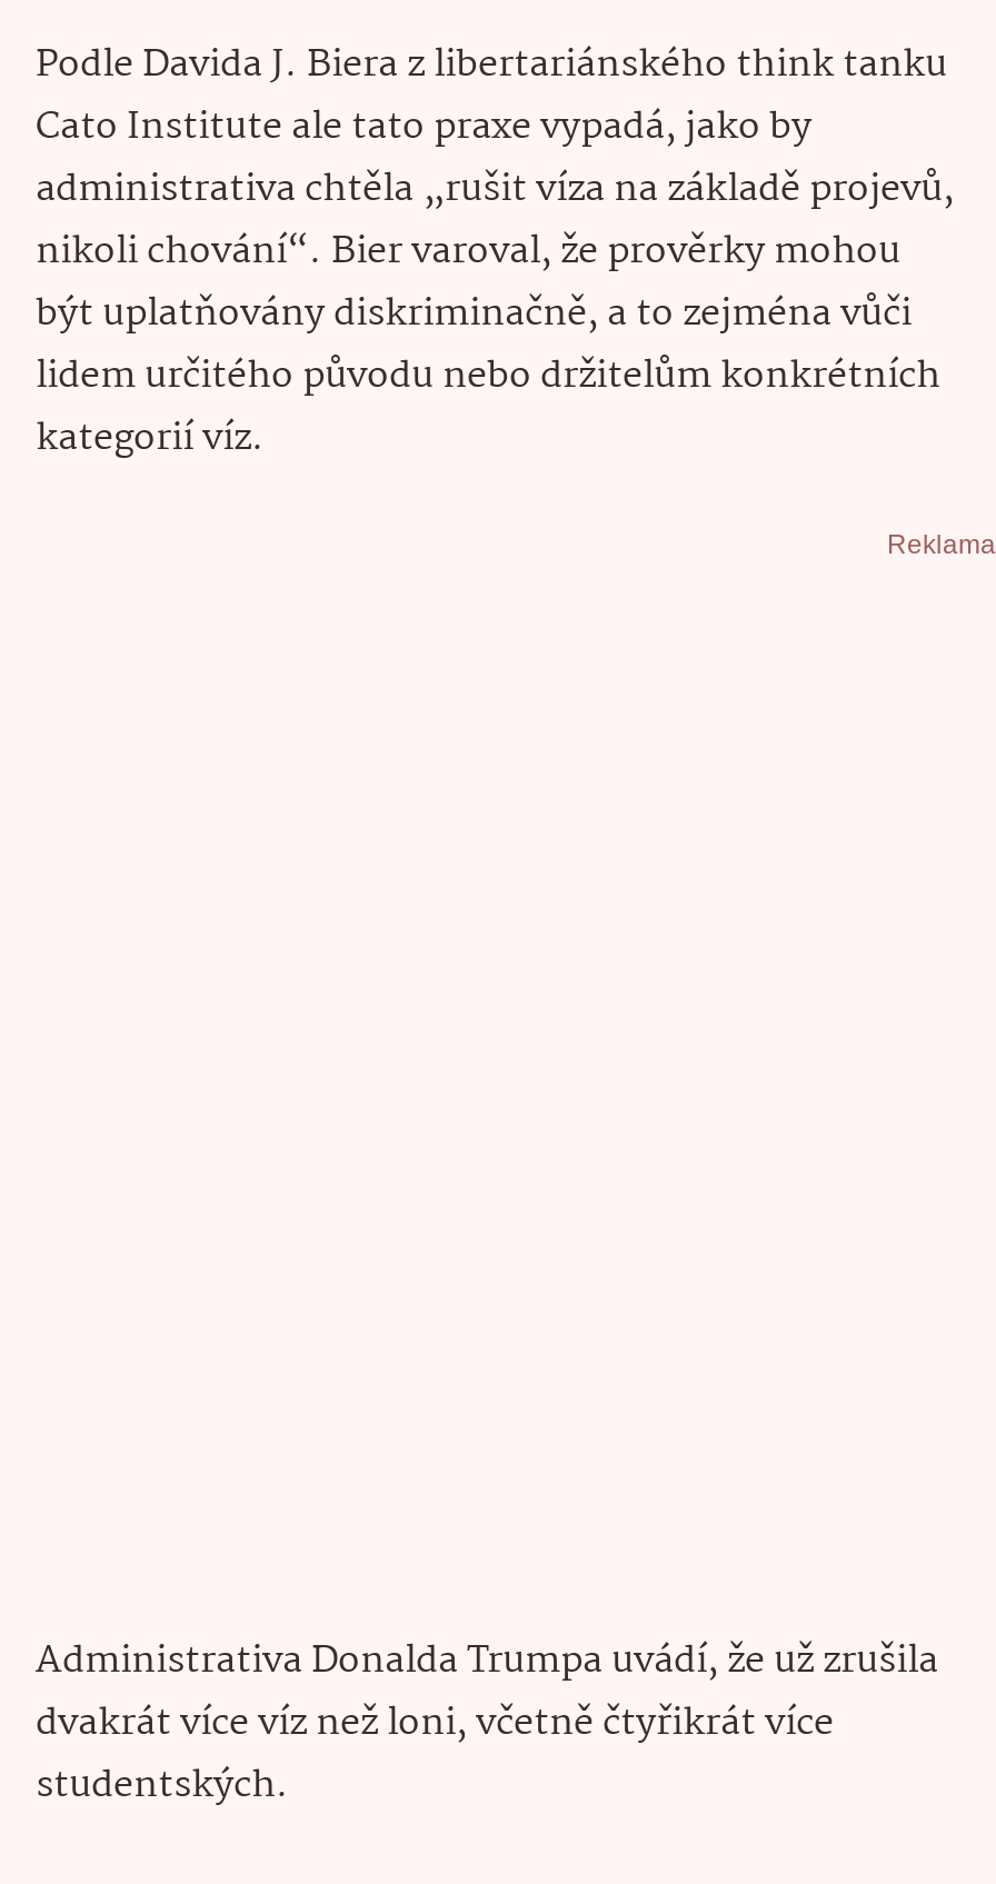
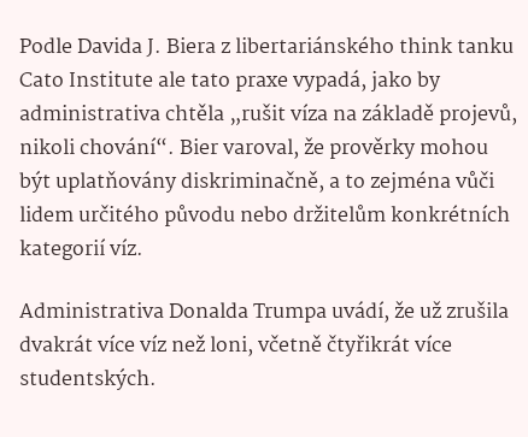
- Reklama
